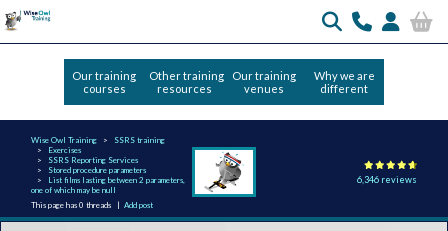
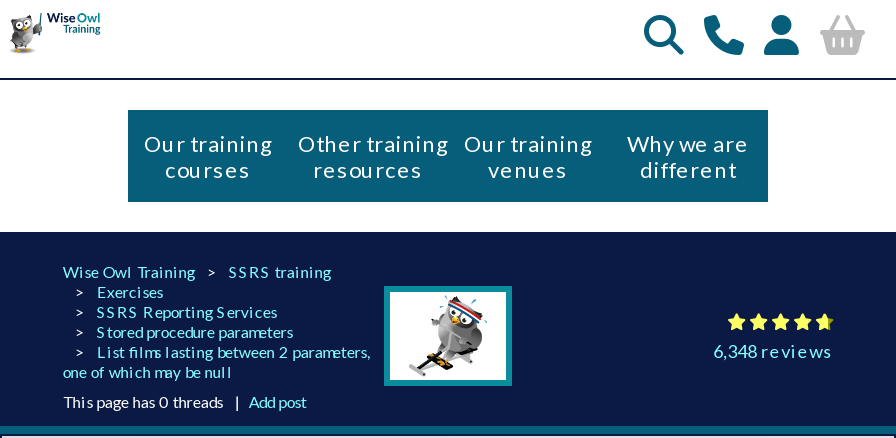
- 6,346 reviews
+ 6,348 reviews
